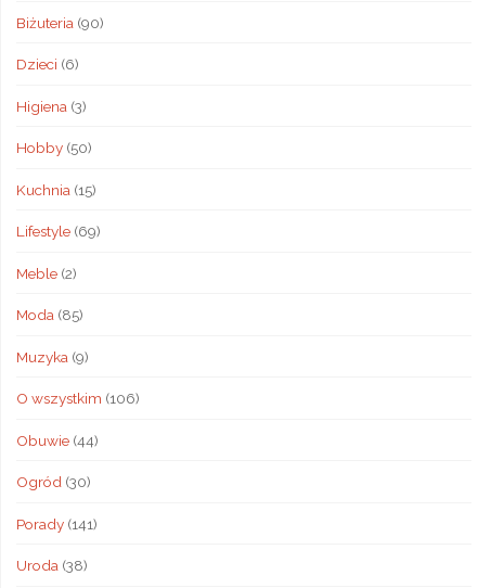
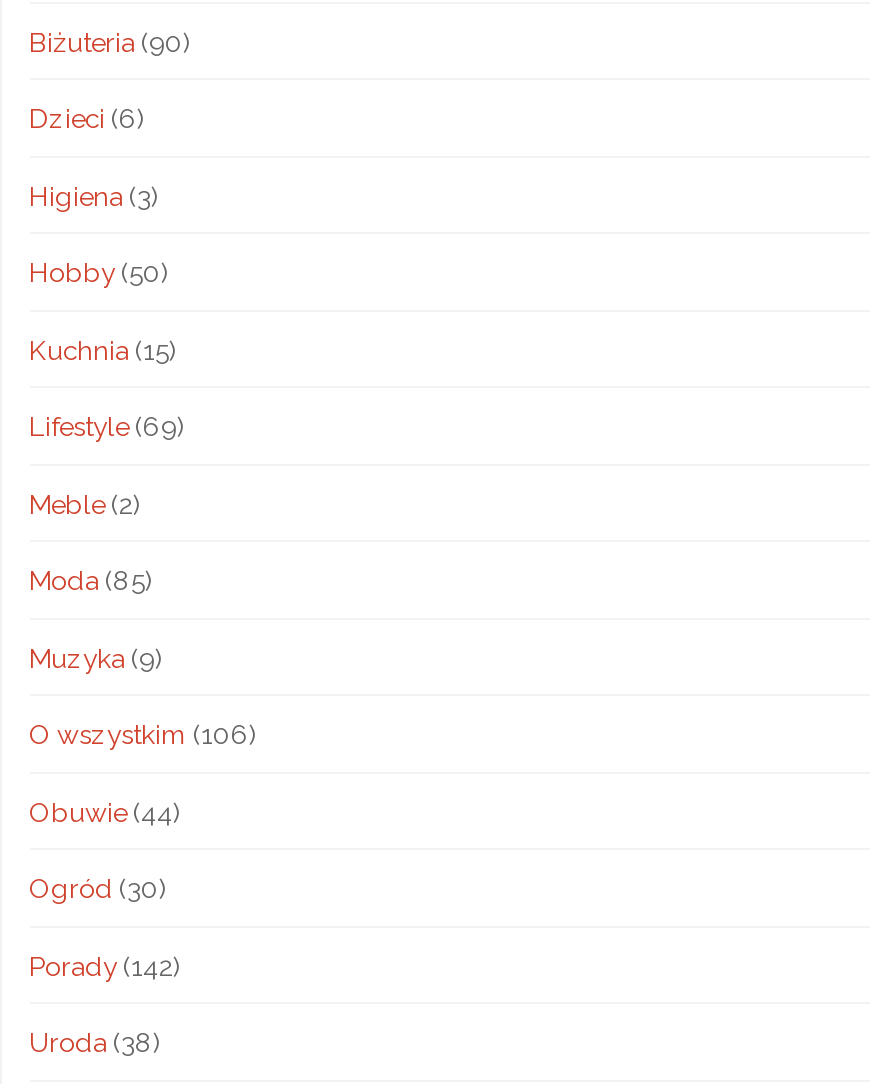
- Porady (141)
+ Porady (142)
